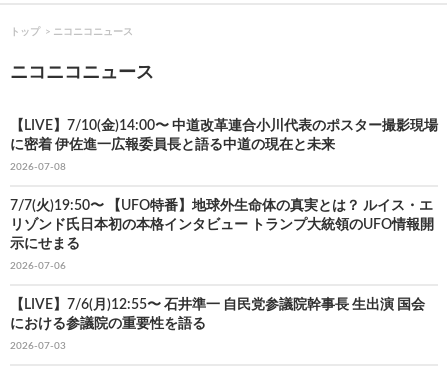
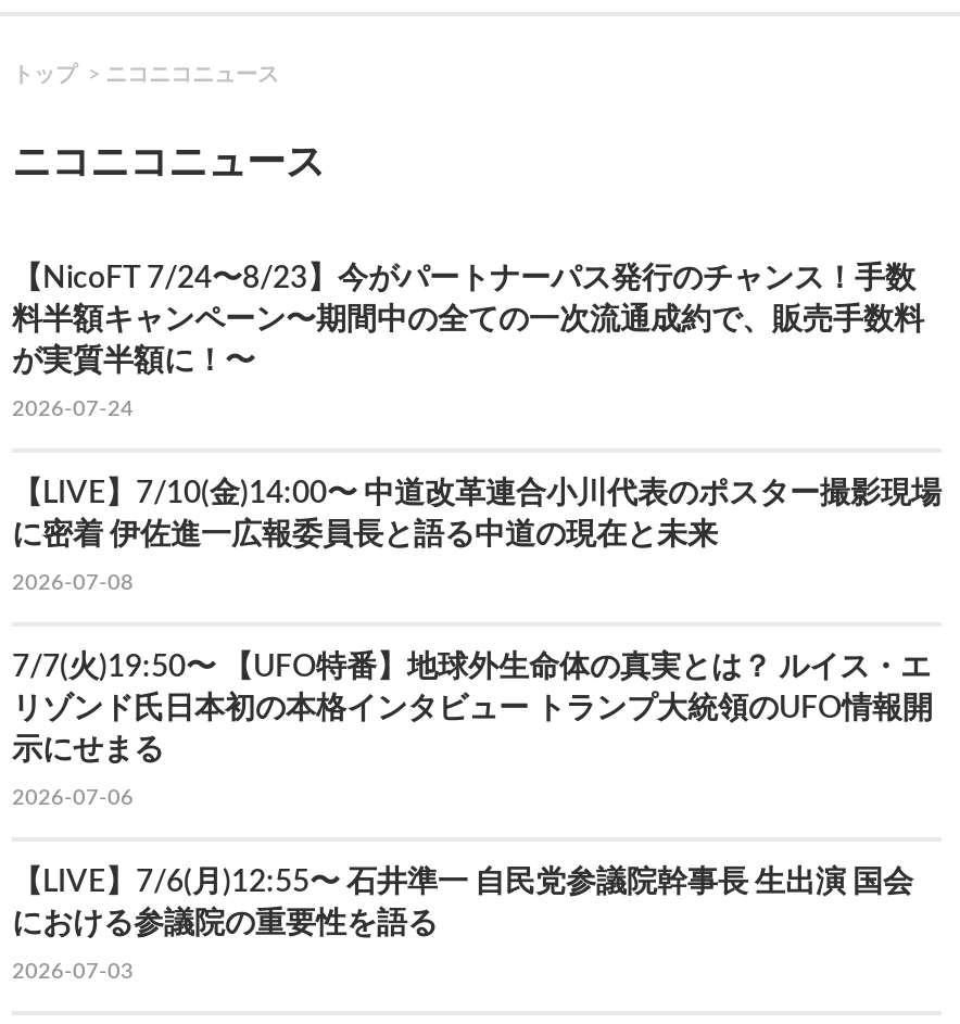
+ 【NicoFT 7/24〜8/23】今がパートナーパス発行のチャンス！手数
+ 料半額キャンペーン〜期間中の全ての一次流通成約で、販売手数料
+ が実質半額に！〜
+ 2026-07-24
